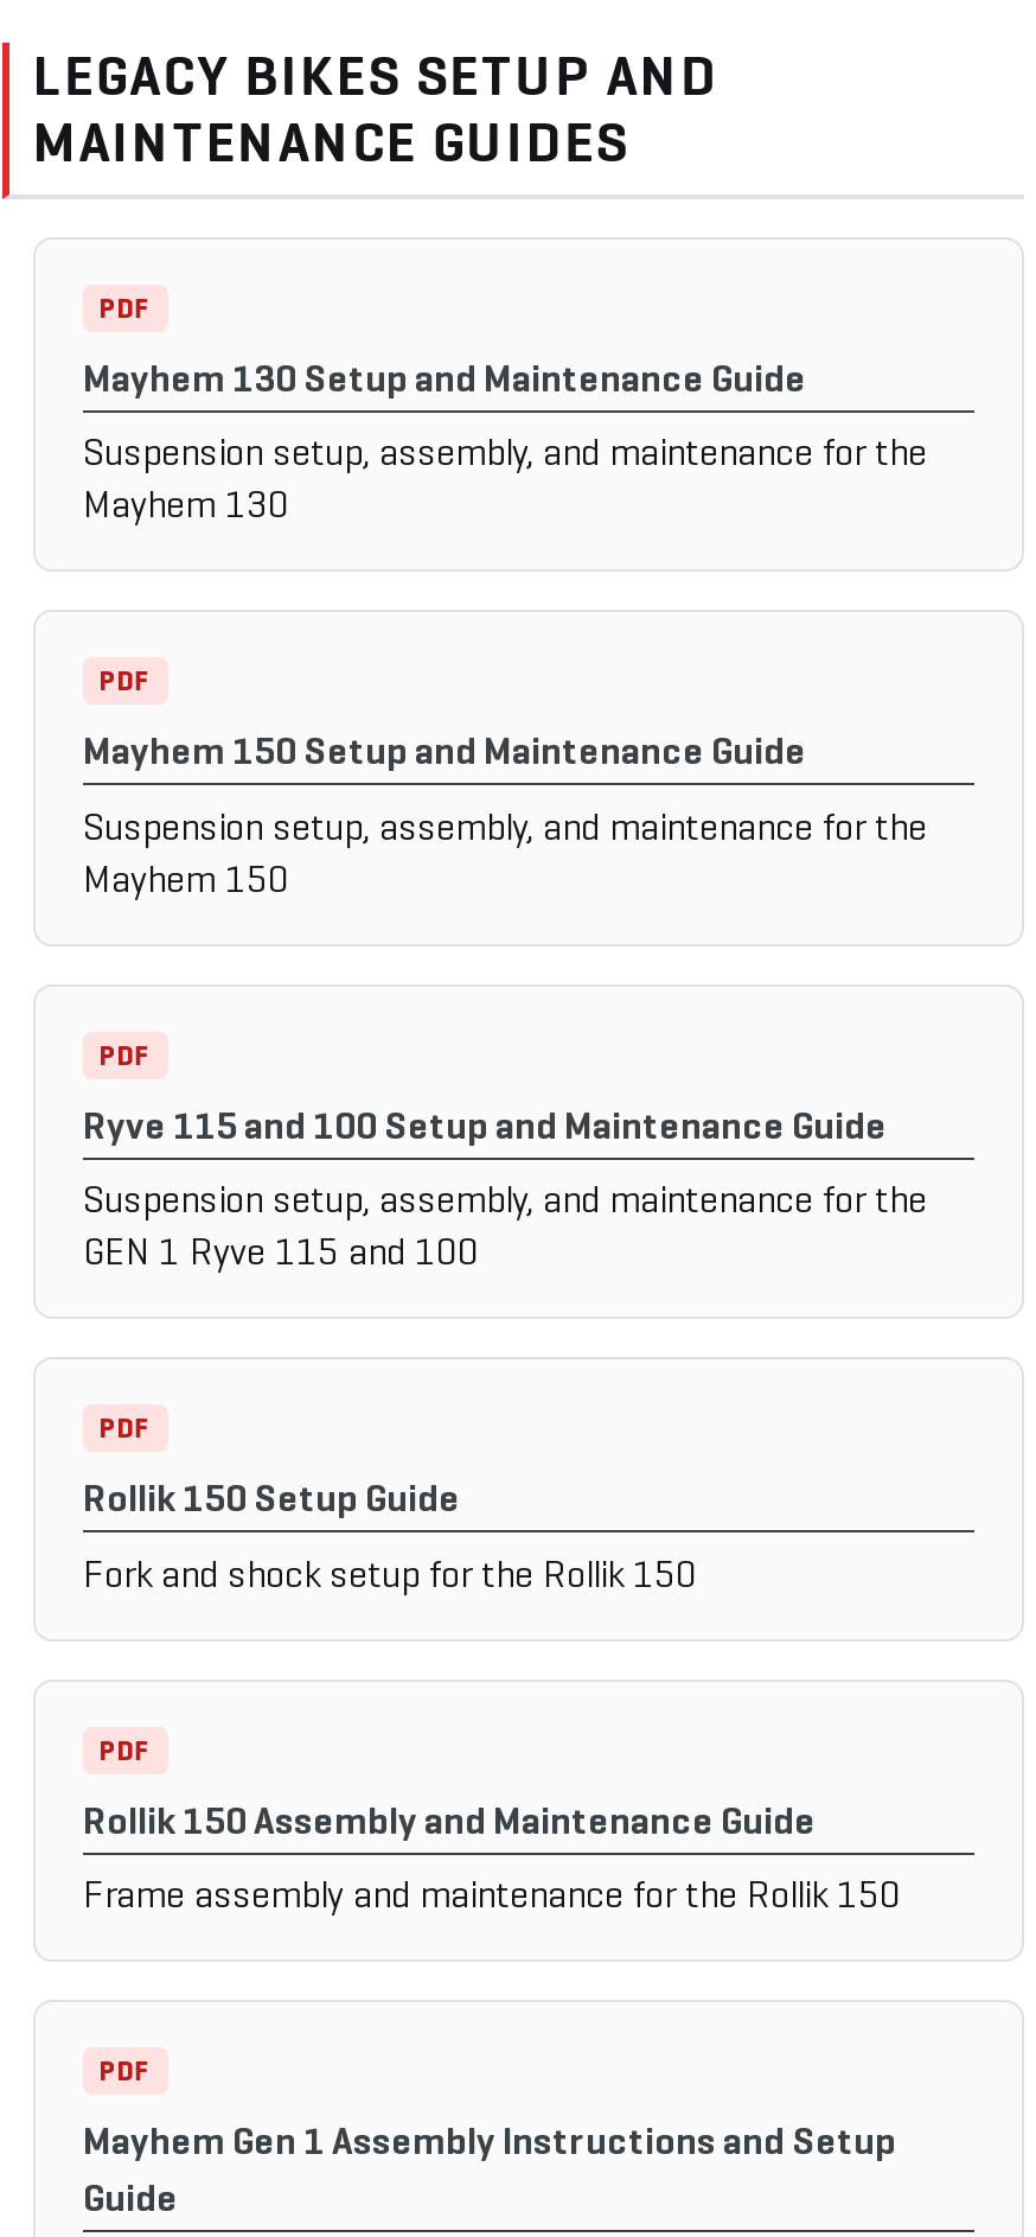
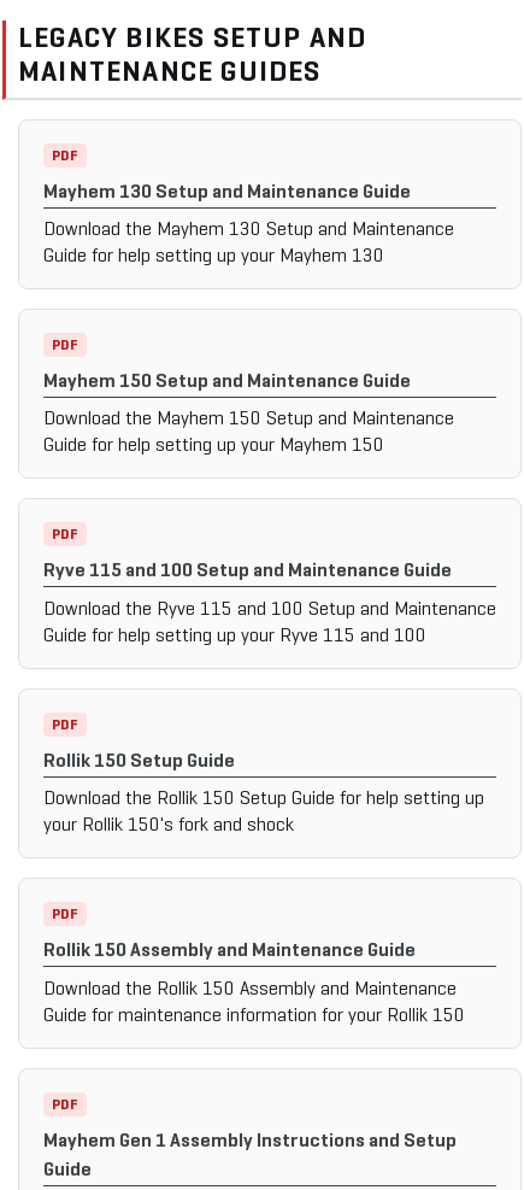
- Suspension setup, assembly, and maintenance for the
- Mayhem 130
+ Download the Mayhem 130 Setup and Maintenance
+ Guide for help setting up your Mayhem 130

- Suspension setup, assembly, and maintenance for the
- Mayhem 150
+ Download the Mayhem 150 Setup and Maintenance
+ Guide for help setting up your Mayhem 150

- Suspension setup, assembly, and maintenance for the
- GEN 1 Ryve 115 and 100
+ Download the Ryve 115 and 100 Setup and Maintenance
+ Guide for help setting up your Ryve 115 and 100

- Fork and shock setup for the Rollik 150
+ Download the Rollik 150 Setup Guide for help setting up
+ your Rollik 150's fork and shock

- Frame assembly and maintenance for the Rollik 150
+ Download the Rollik 150 Assembly and Maintenance
+ Guide for maintenance information for your Rollik 150
